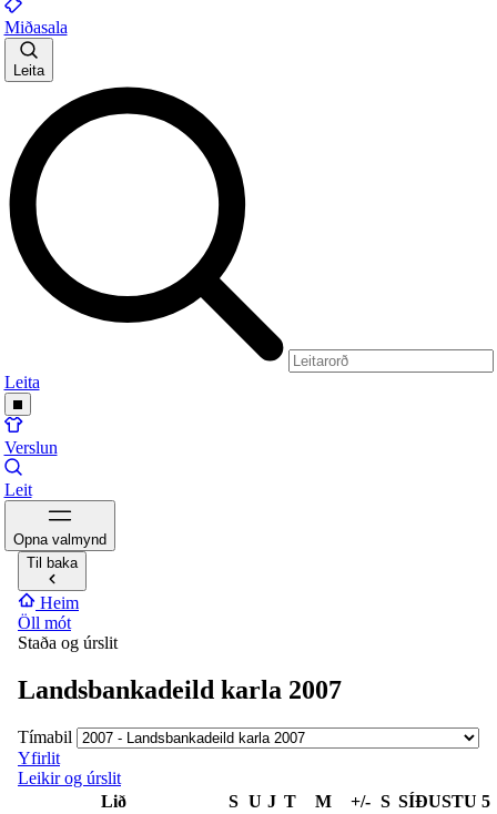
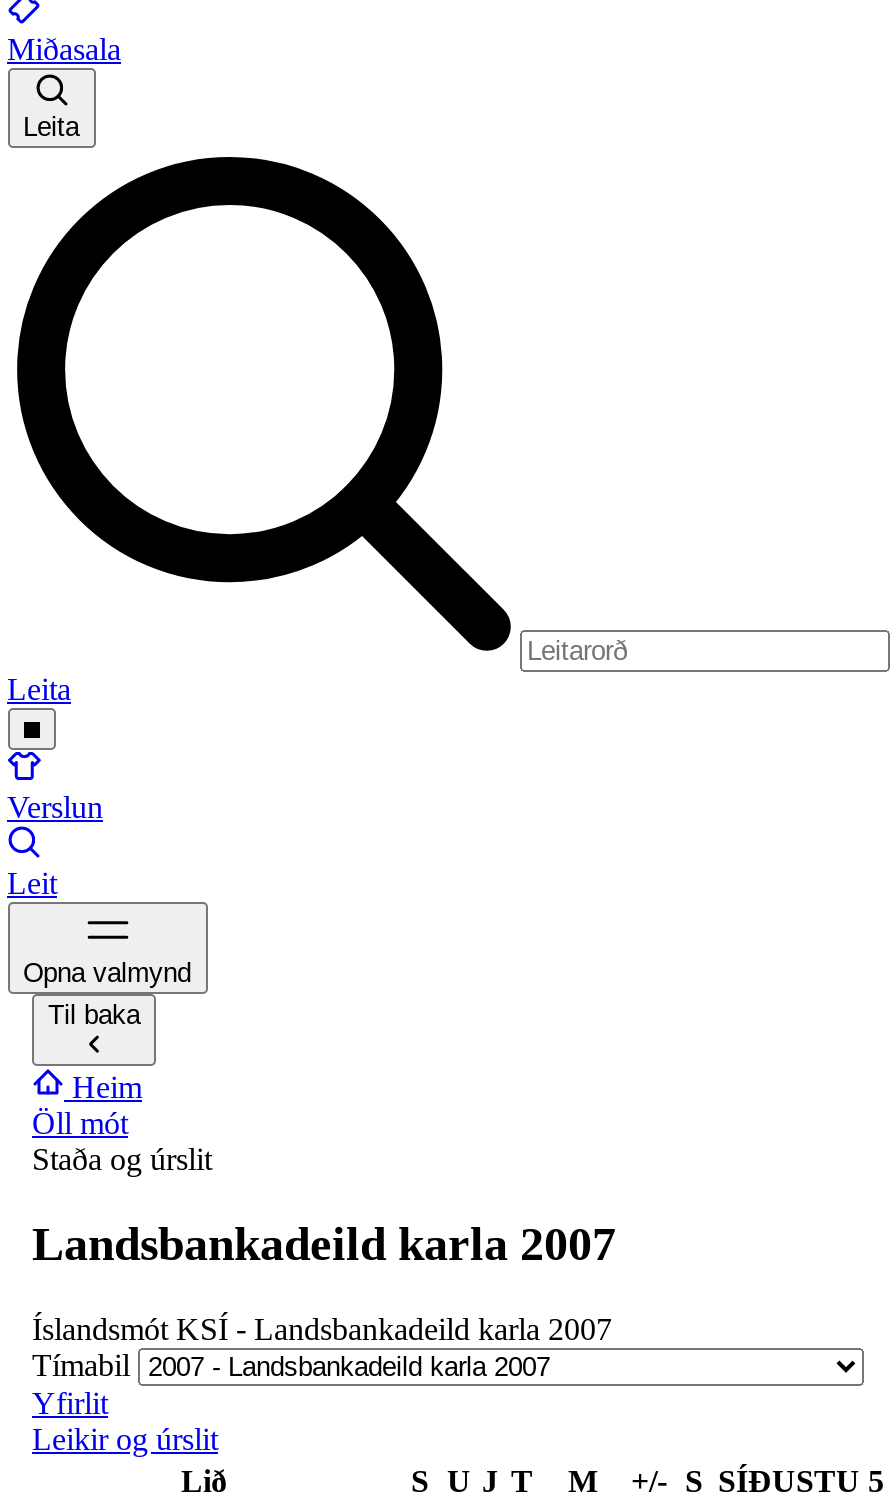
+ Íslandsmót KSÍ - Landsbankadeild karla 2007
